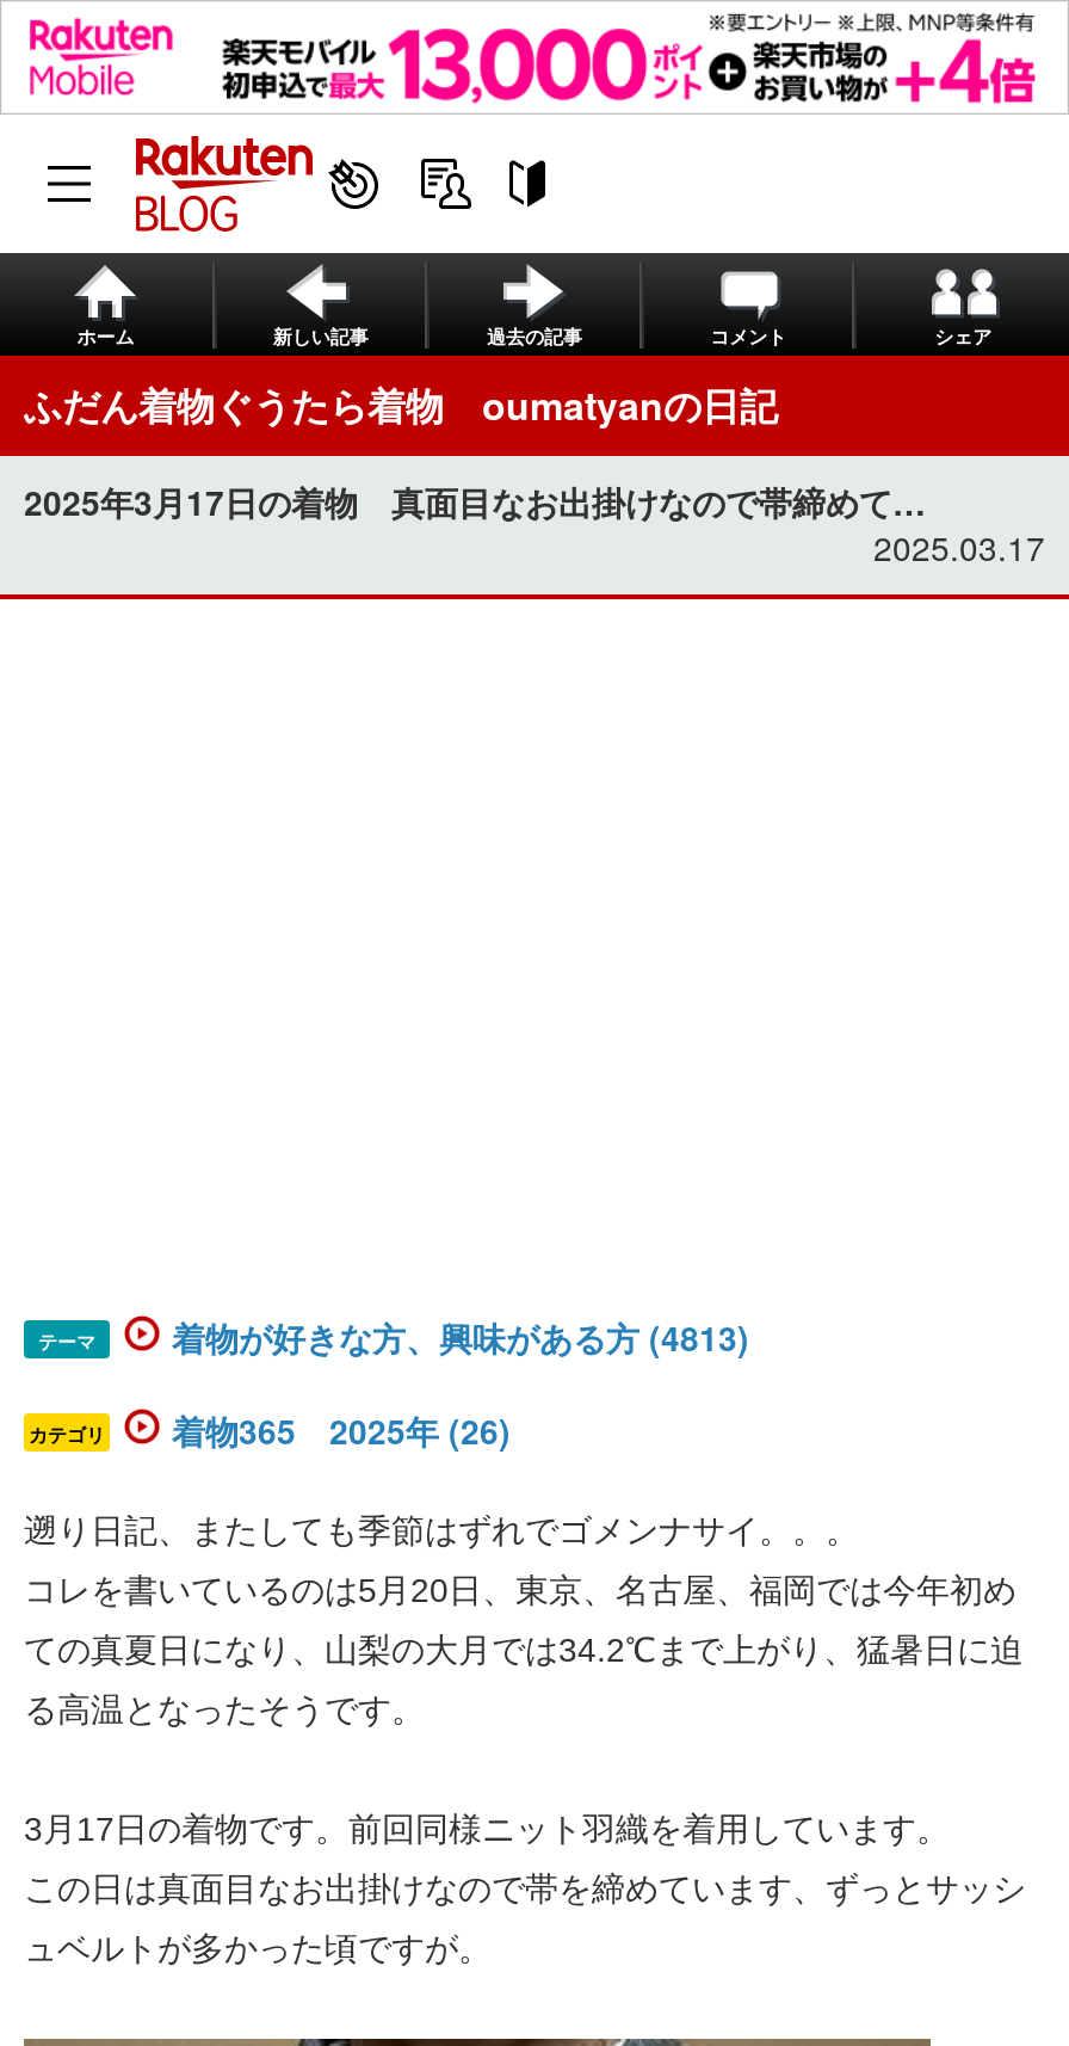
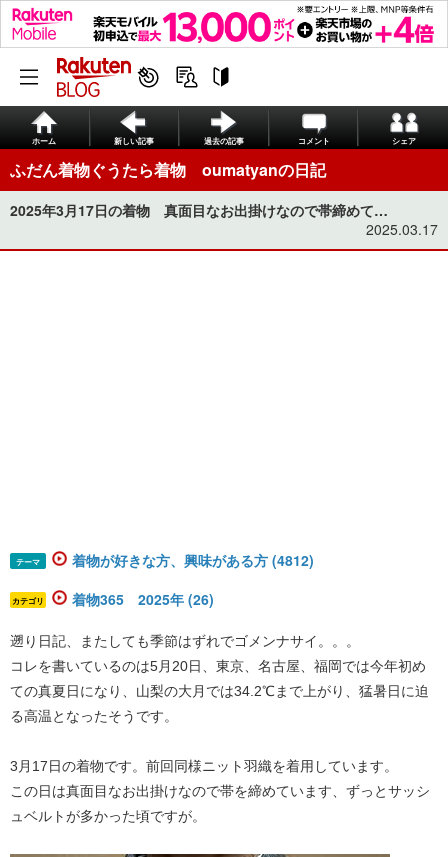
- 着物が好きな方、興味がある方 (4813)
+ 着物が好きな方、興味がある方 (4812)
